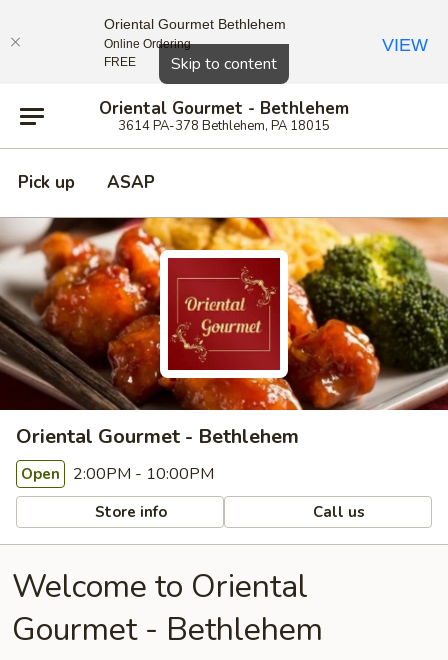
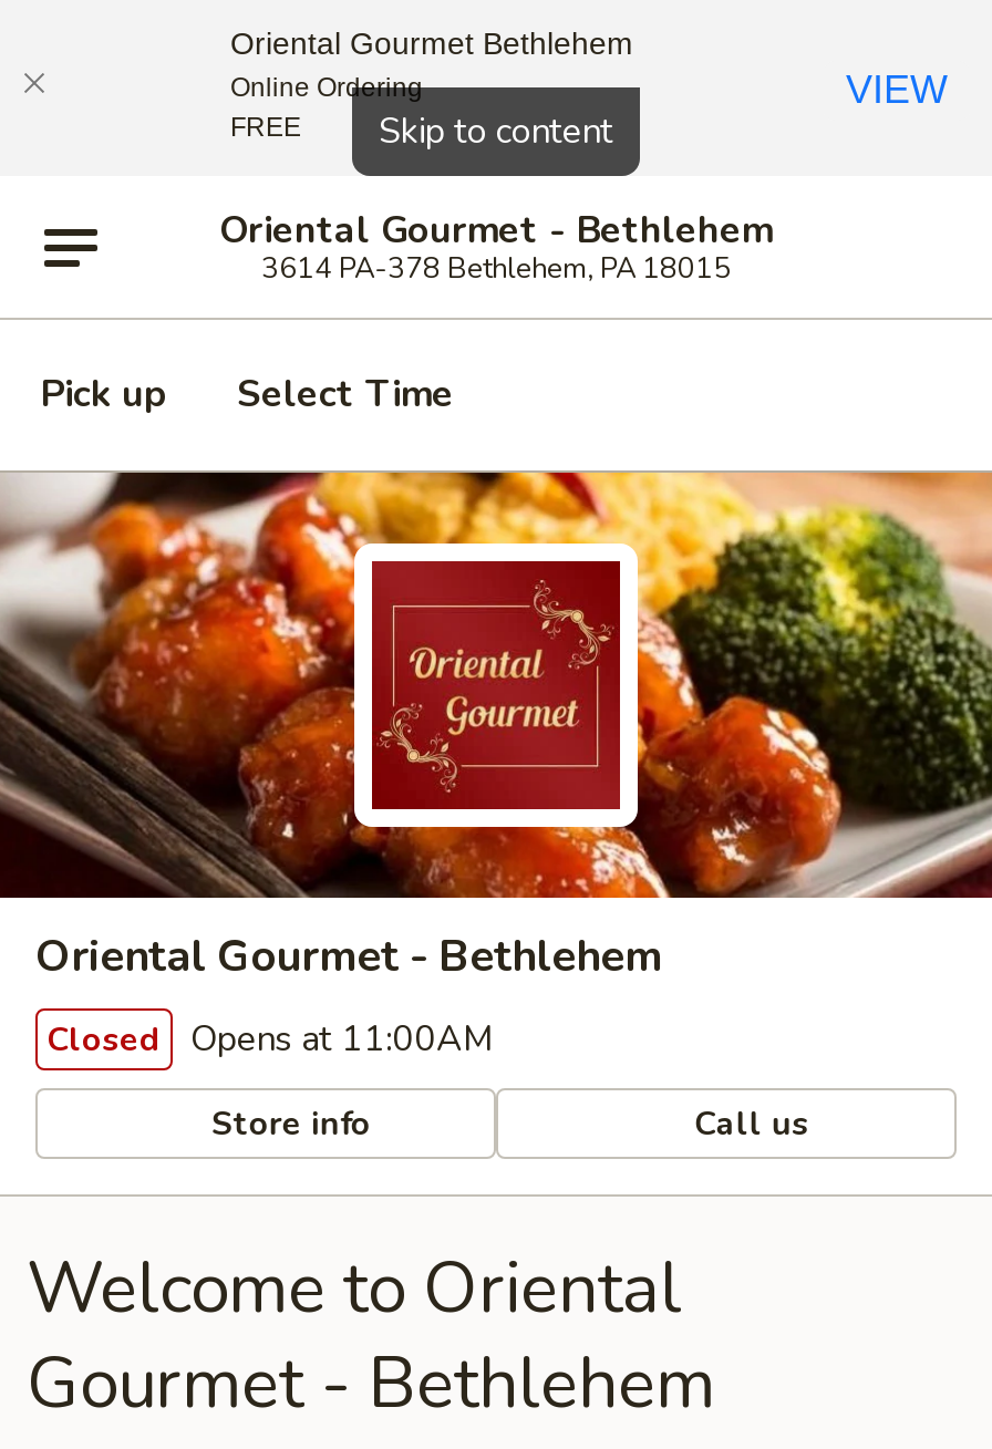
- ASAP
+ Select Time

- Open 2:00PM - 10:00PM
+ Closed Opens at 11:00AM
